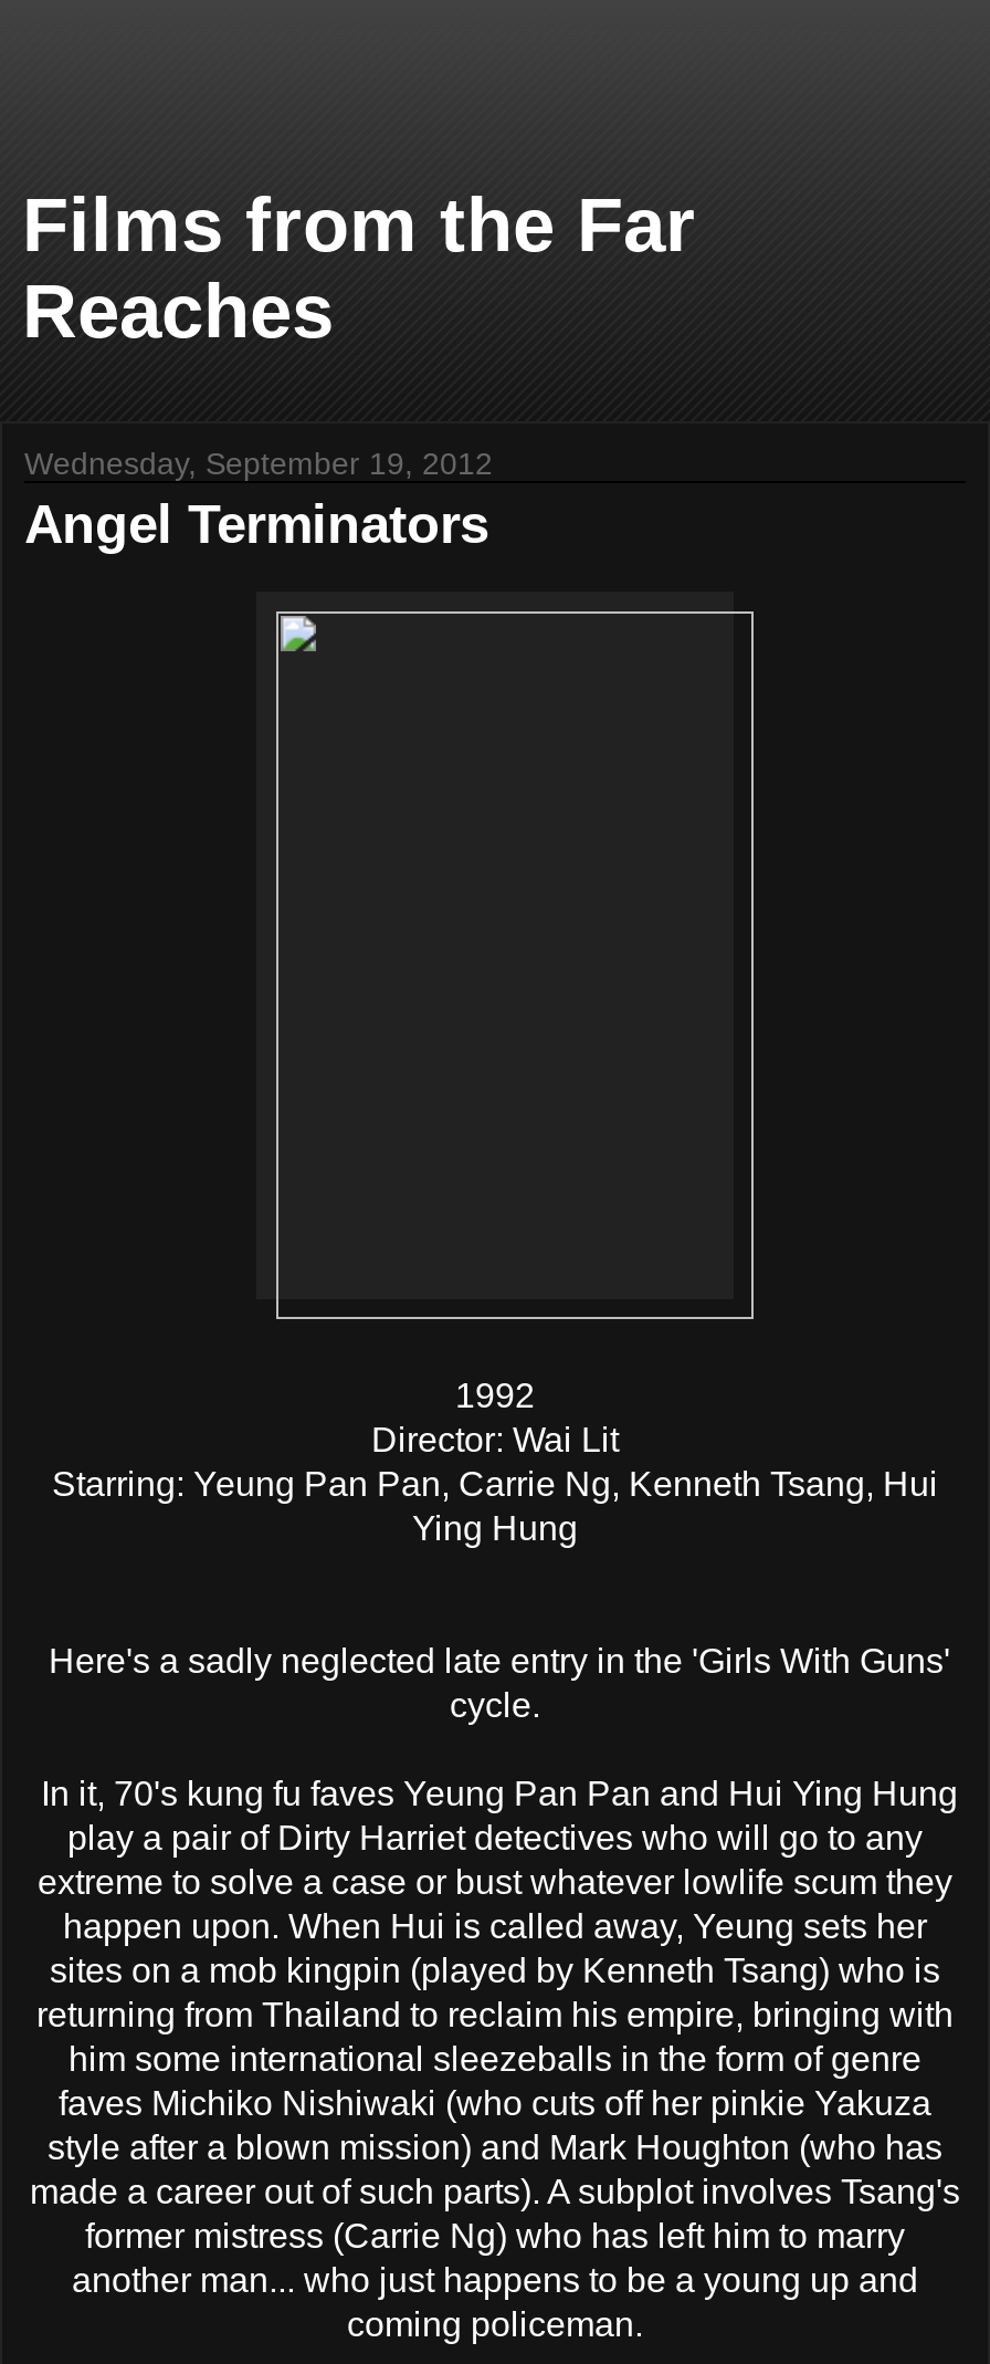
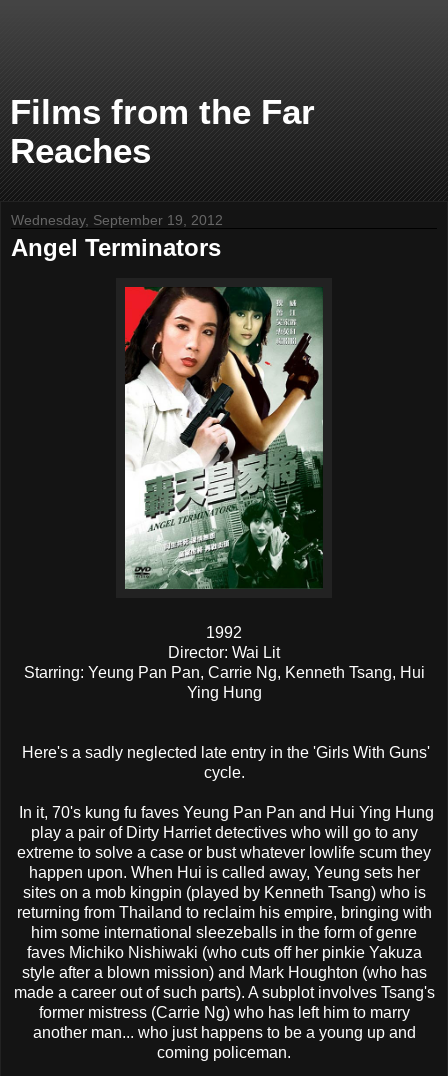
+ [image]
